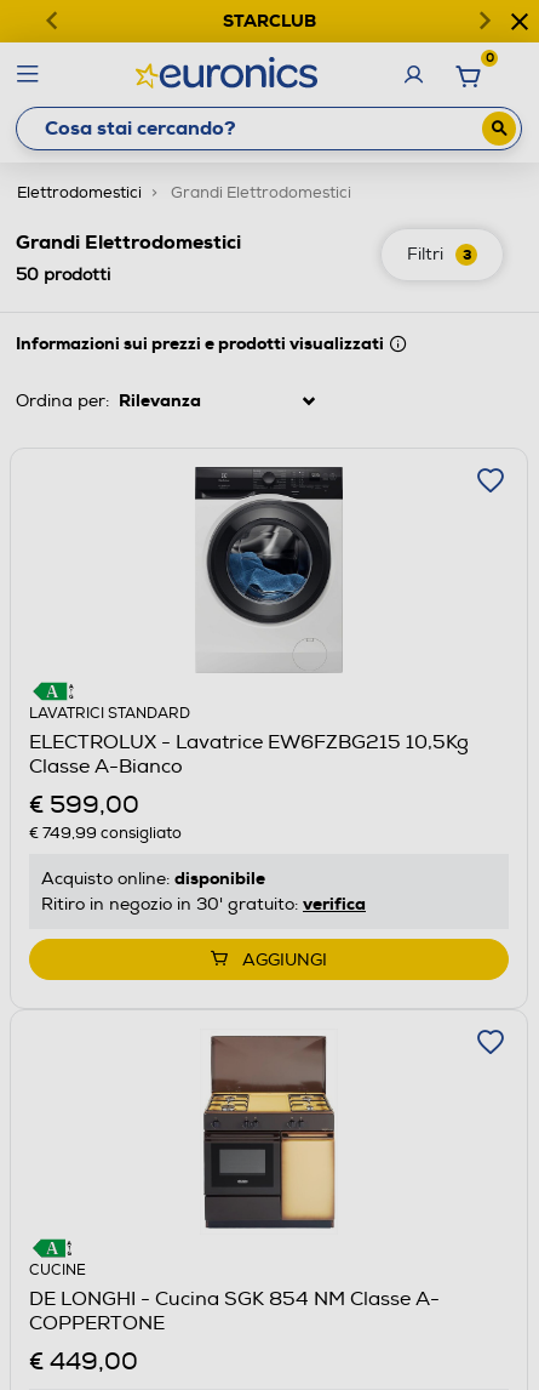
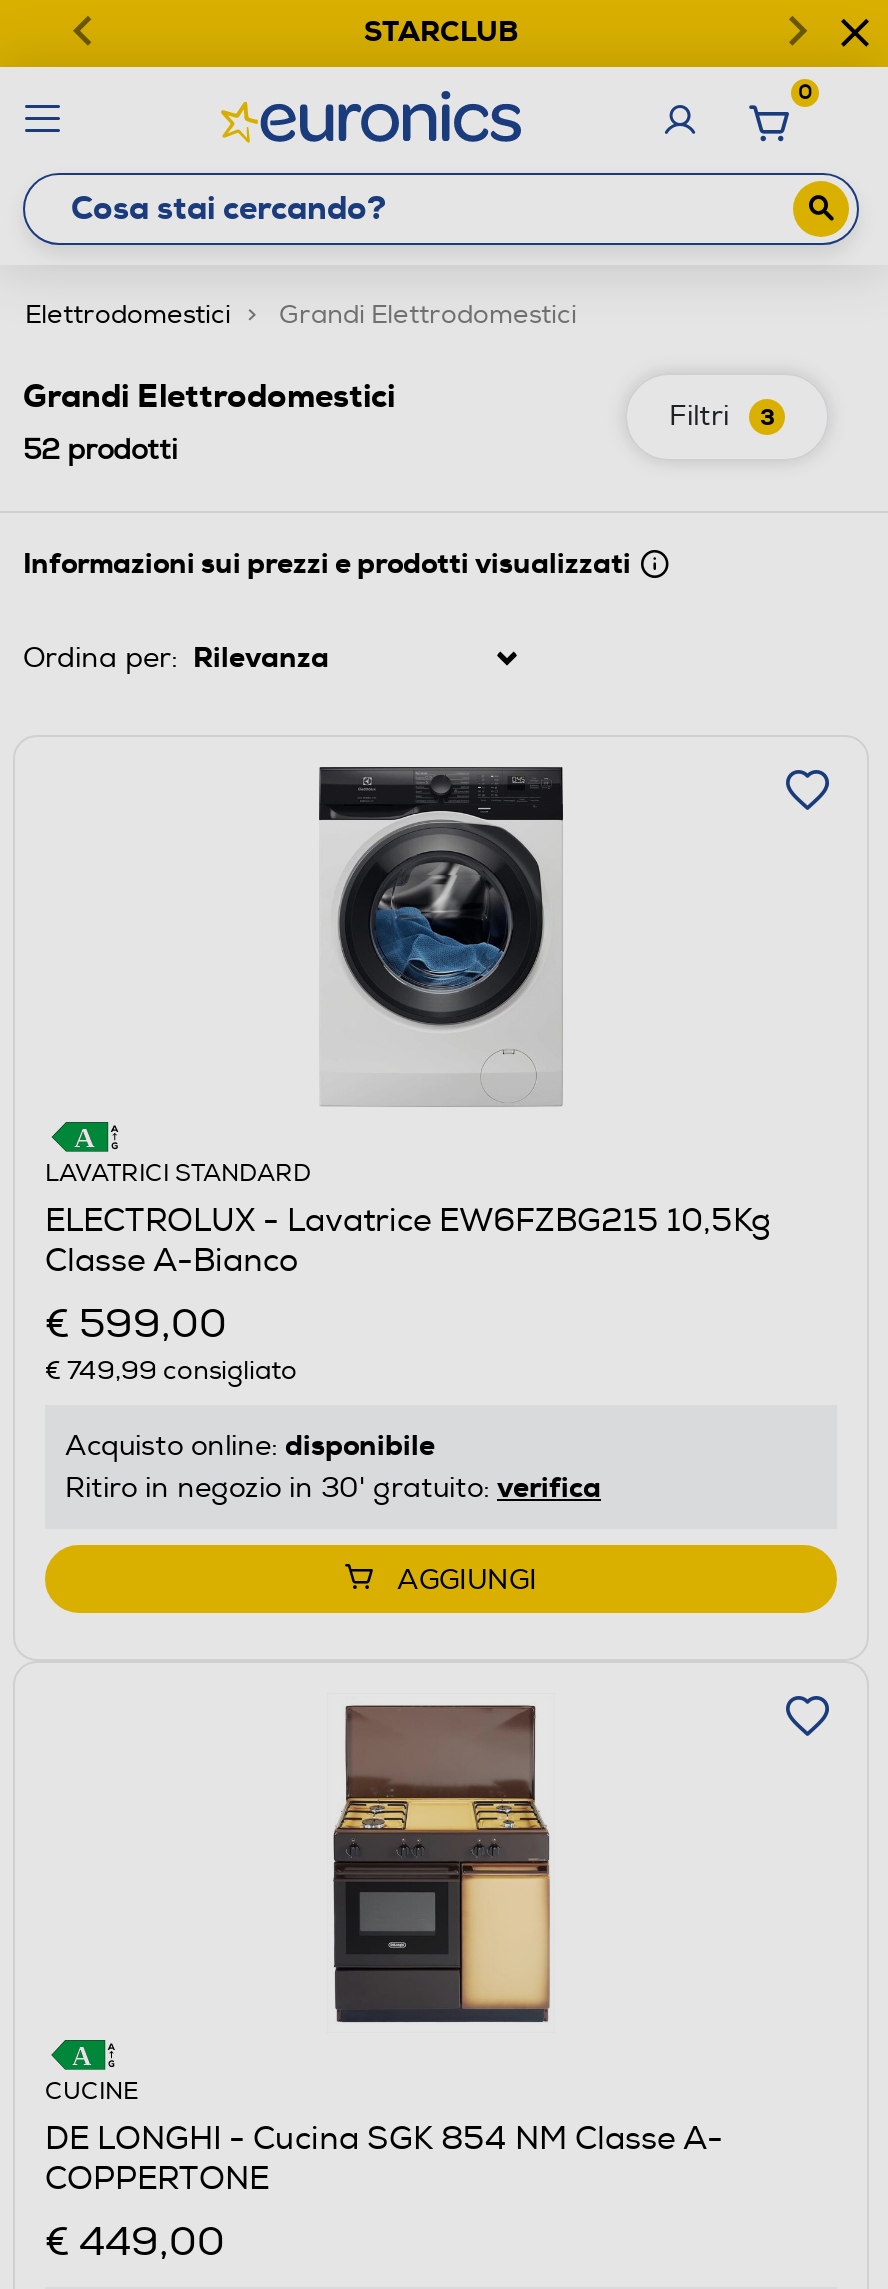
- 50 prodotti
+ 52 prodotti
